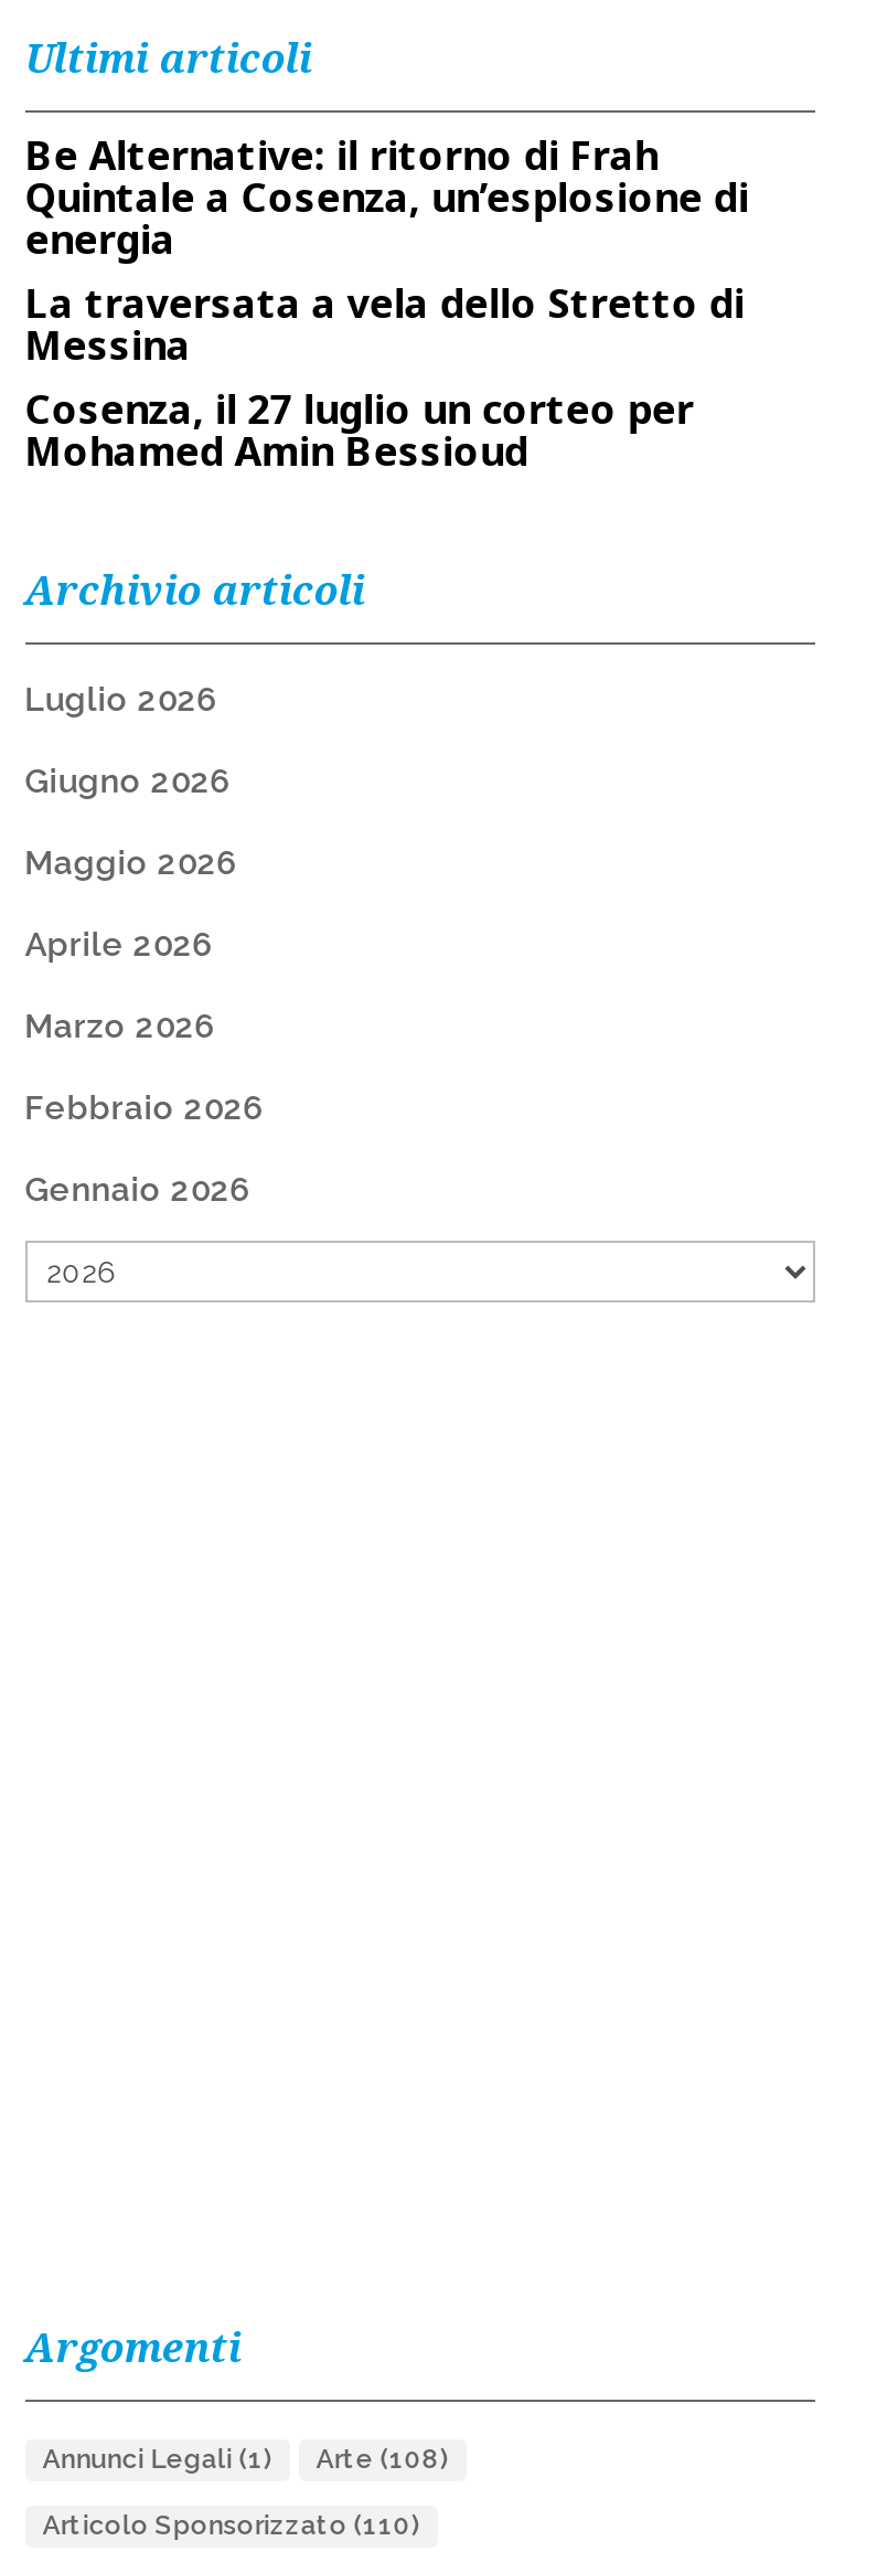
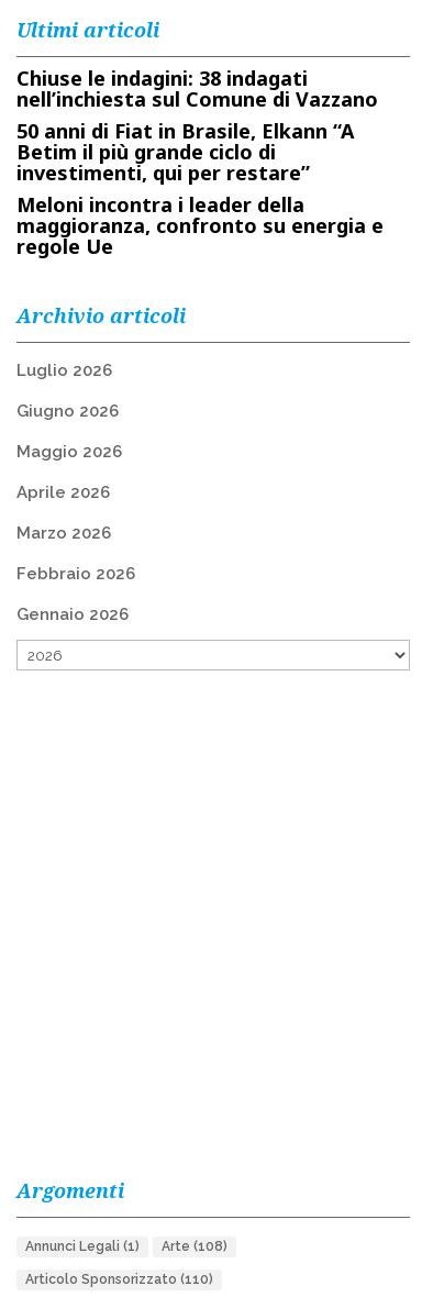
- Be Alternative: il ritorno di Frah
- Quintale a Cosenza, un’esplosione di
- energia
- La traversata a vela dello Stretto di
- Messina
- Cosenza, il 27 luglio un corteo per
- Mohamed Amin Bessioud
+ Chiuse le indagini: 38 indagati
+ nell’inchiesta sul Comune di Vazzano
+ 50 anni di Fiat in Brasile, Elkann “A
+ Betim il più grande ciclo di
+ investimenti, qui per restare”
+ Meloni incontra i leader della
+ maggioranza, confronto su energia e
+ regole Ue
